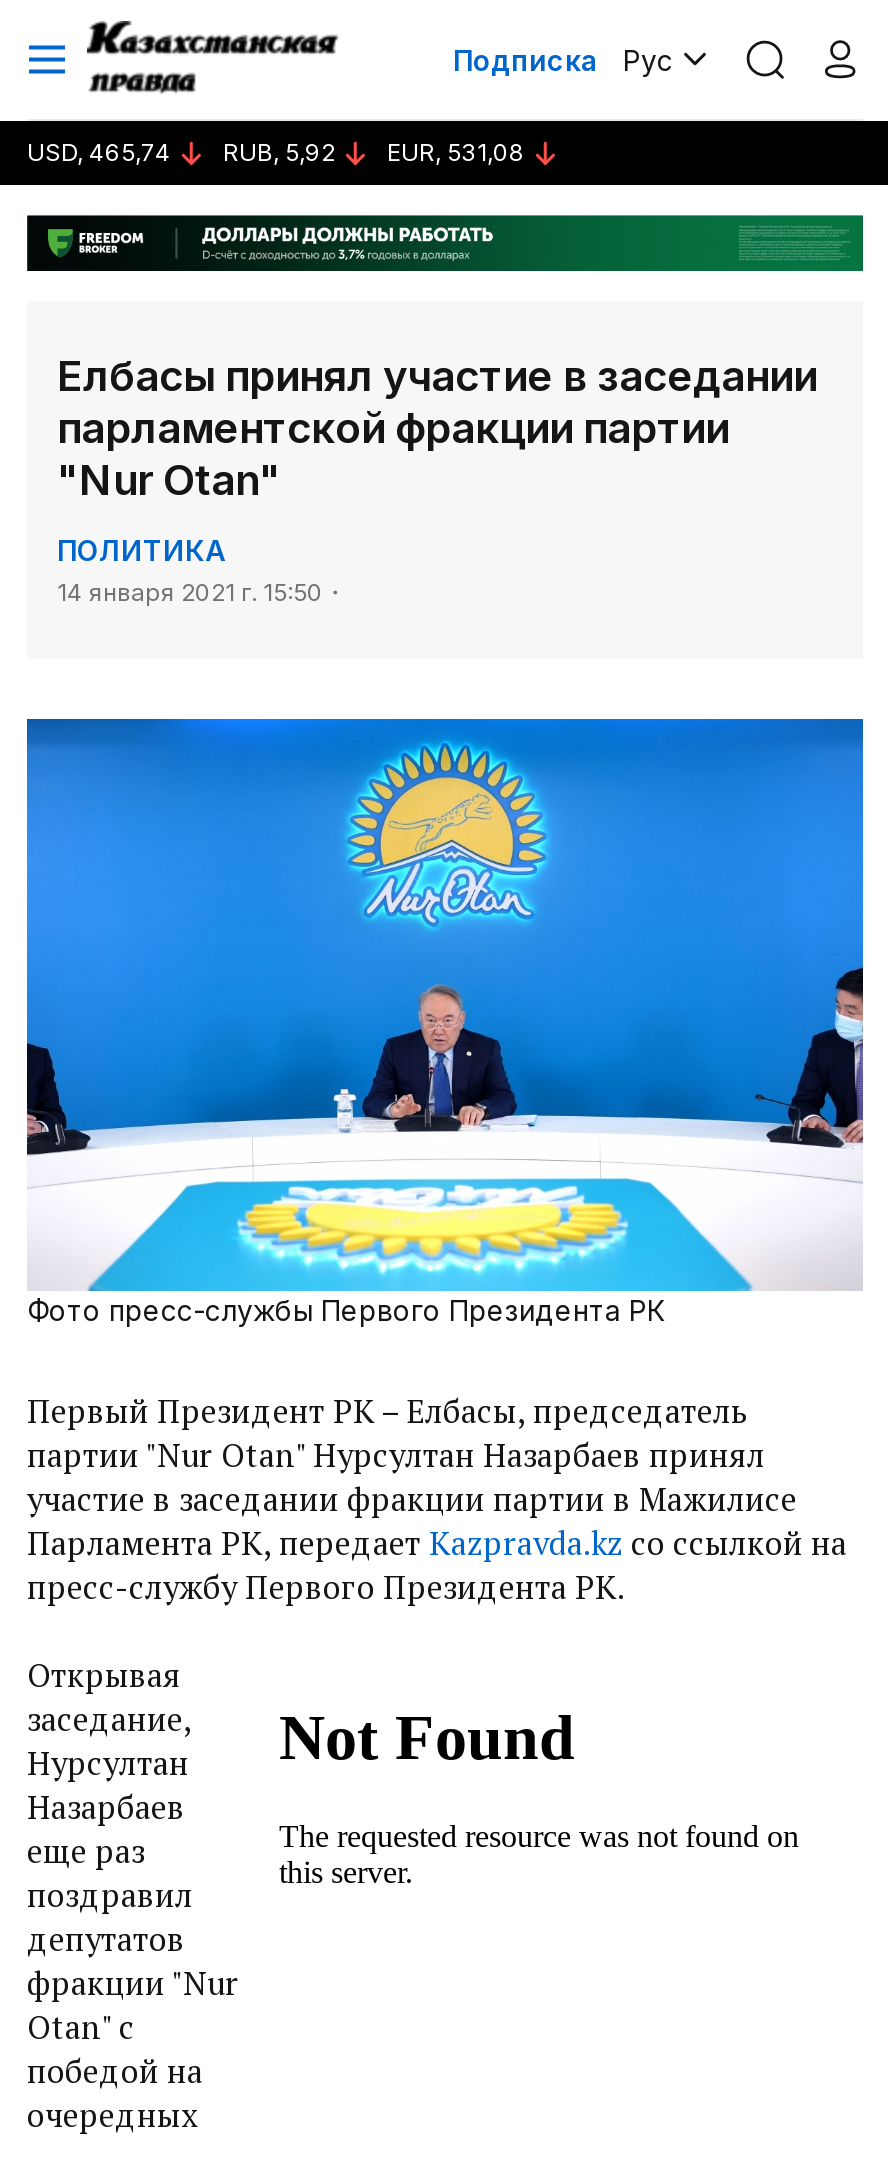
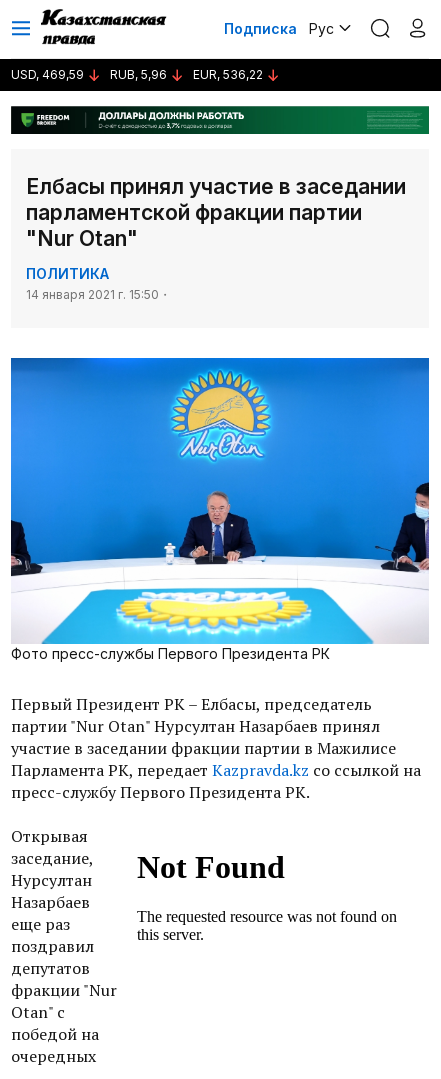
- USD, 465,74
+ USD, 469,59

- RUB, 5,92
+ RUB, 5,96

- EUR, 531,08
+ EUR, 536,22
